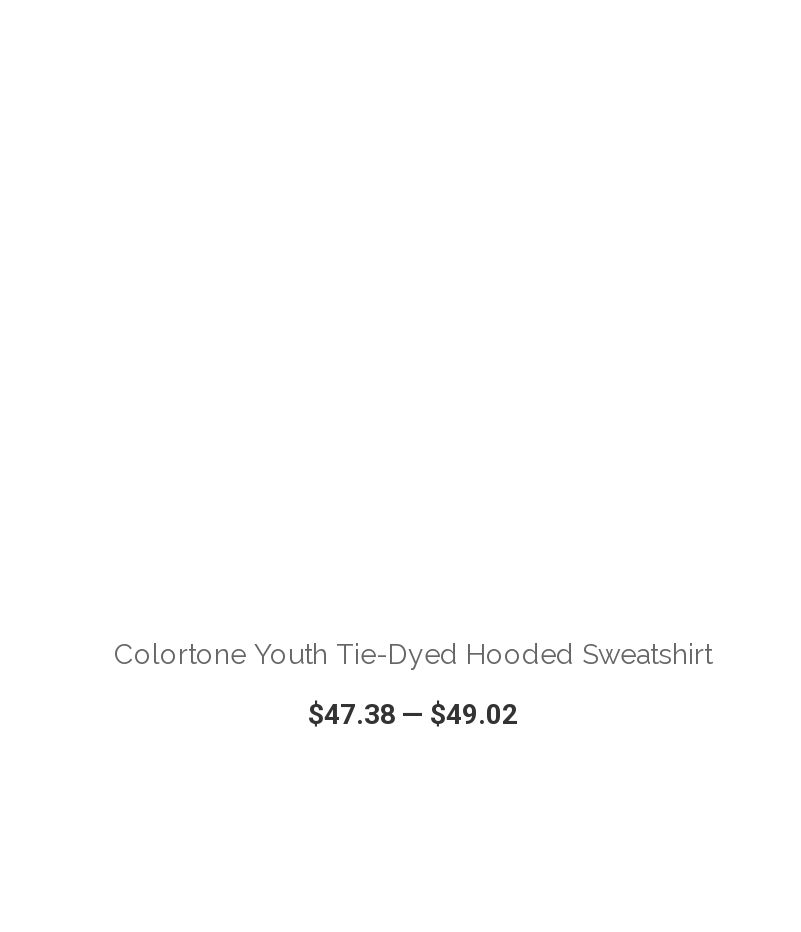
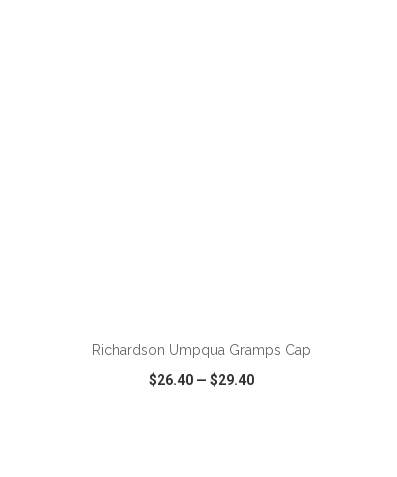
- Colortone Youth Tie-Dyed Hooded Sweatshirt
+ Richardson Umpqua Gramps Cap

- $47.38 — $49.02
+ $26.40 — $29.40
